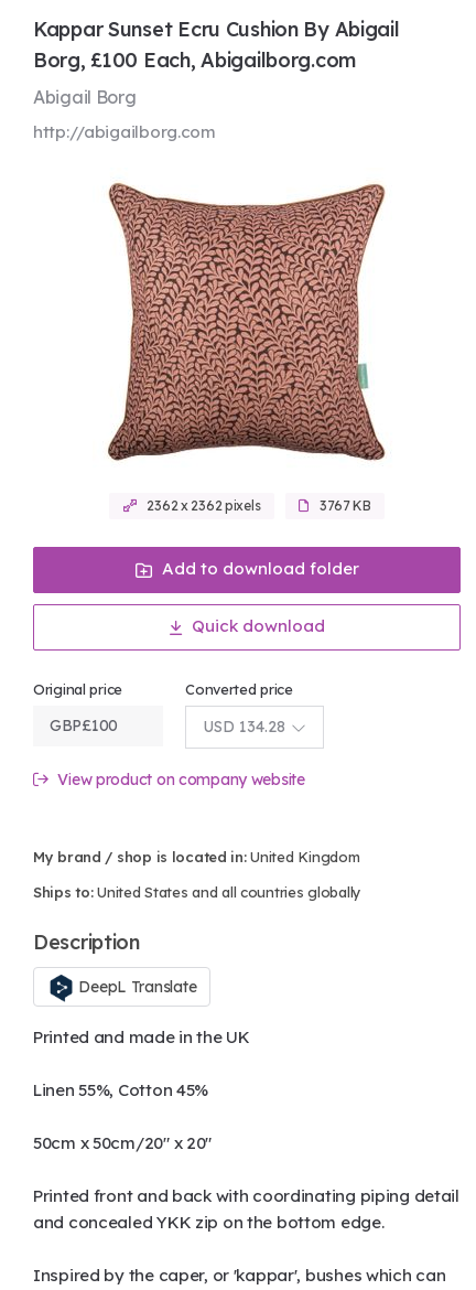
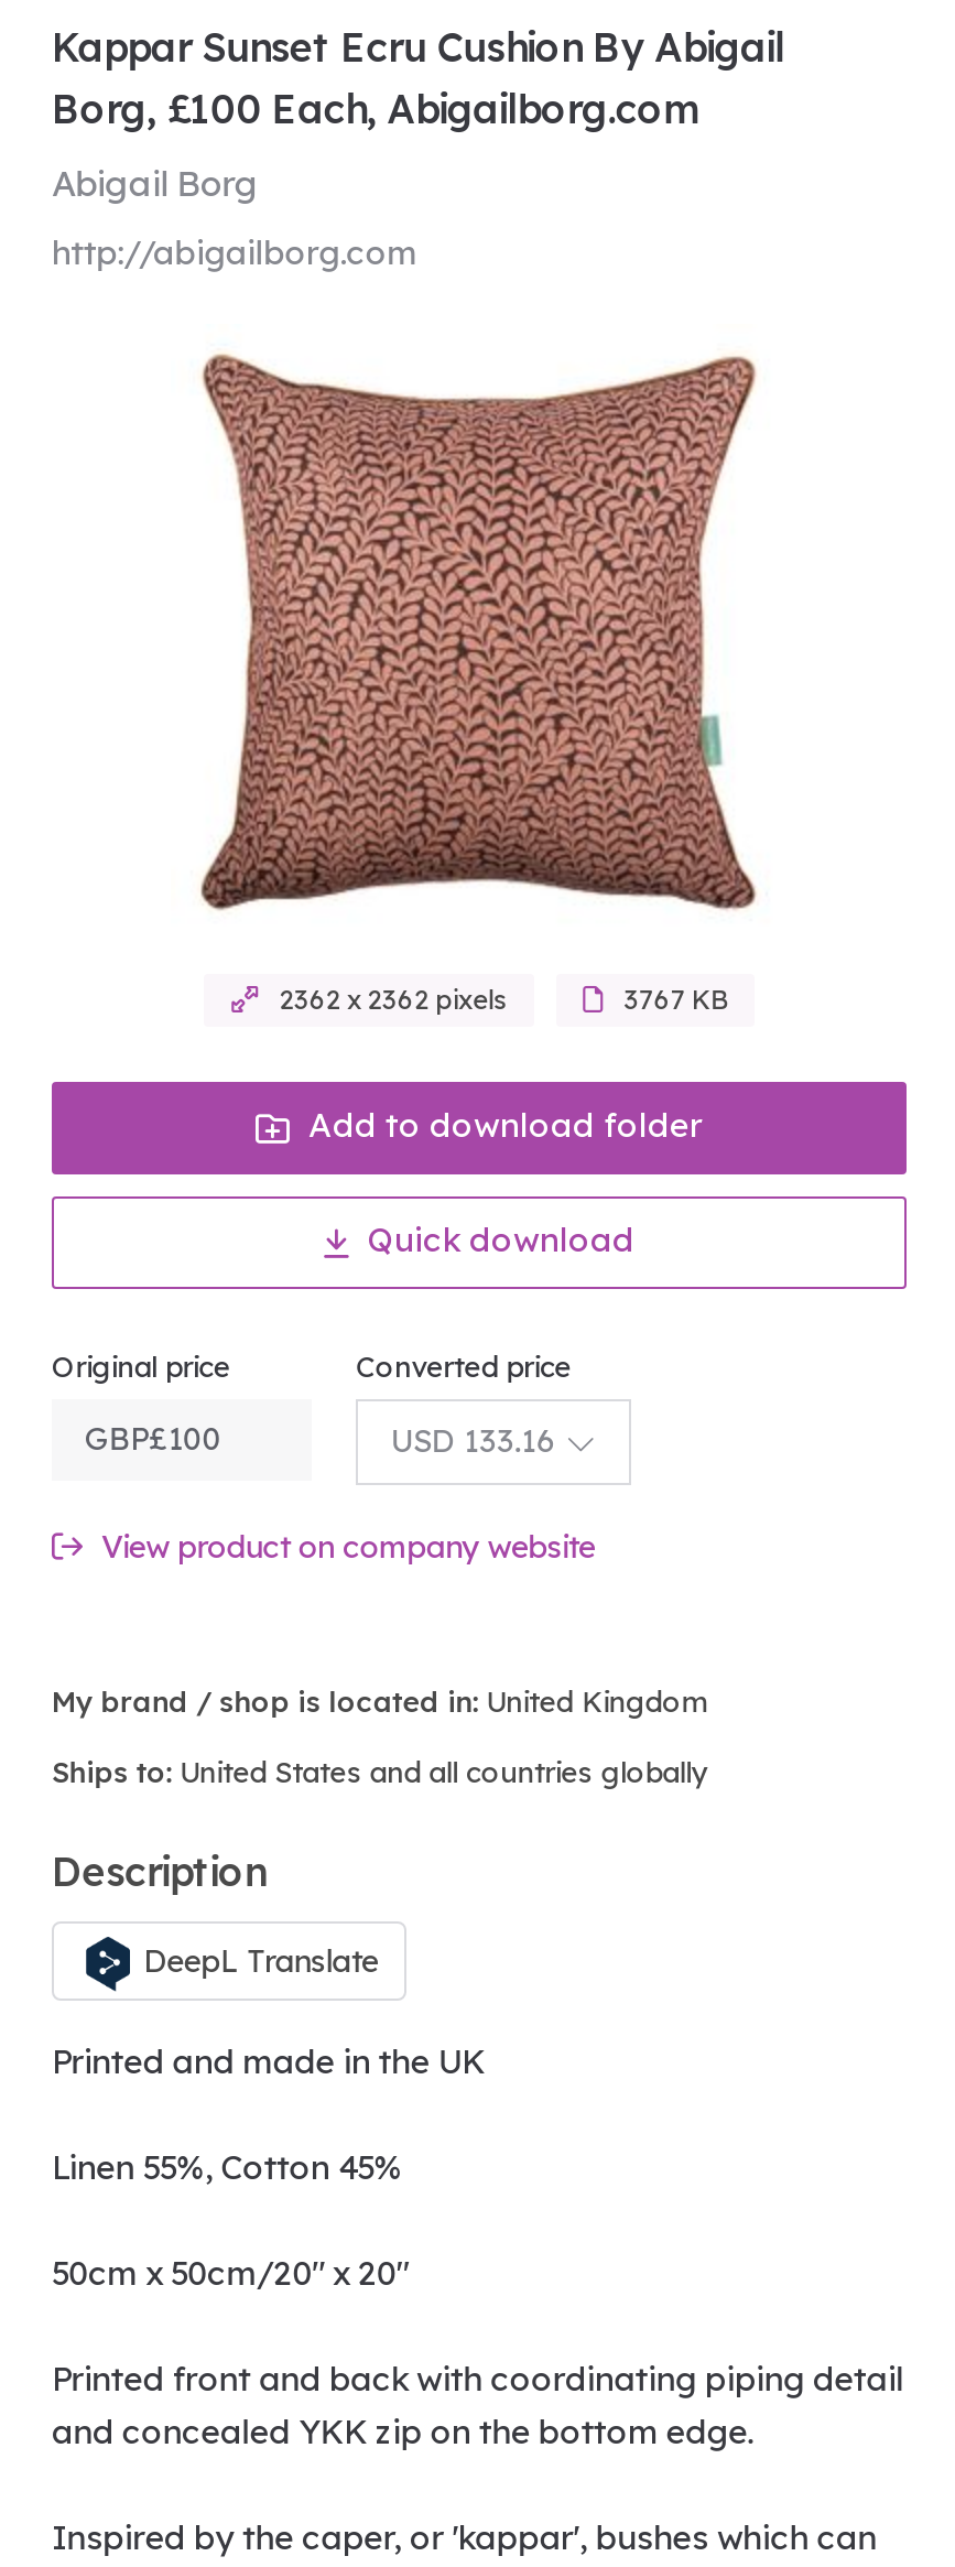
- USD 134.28
+ USD 133.16
